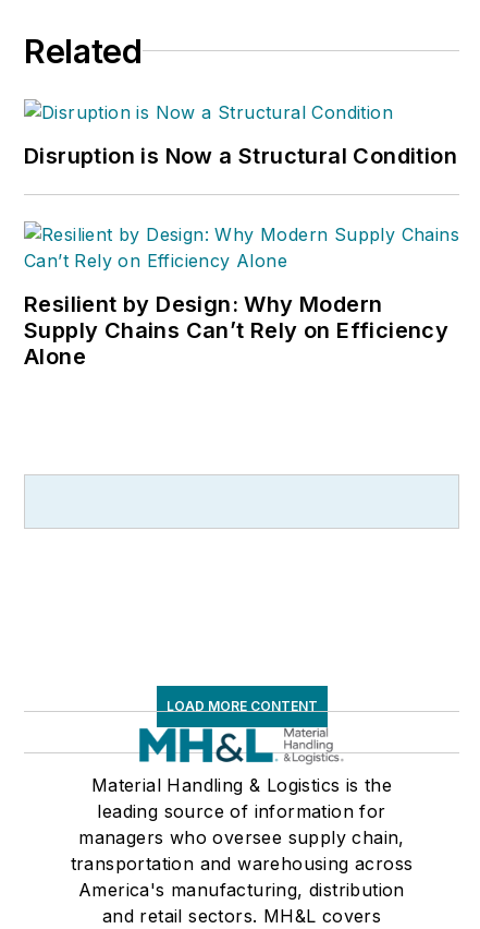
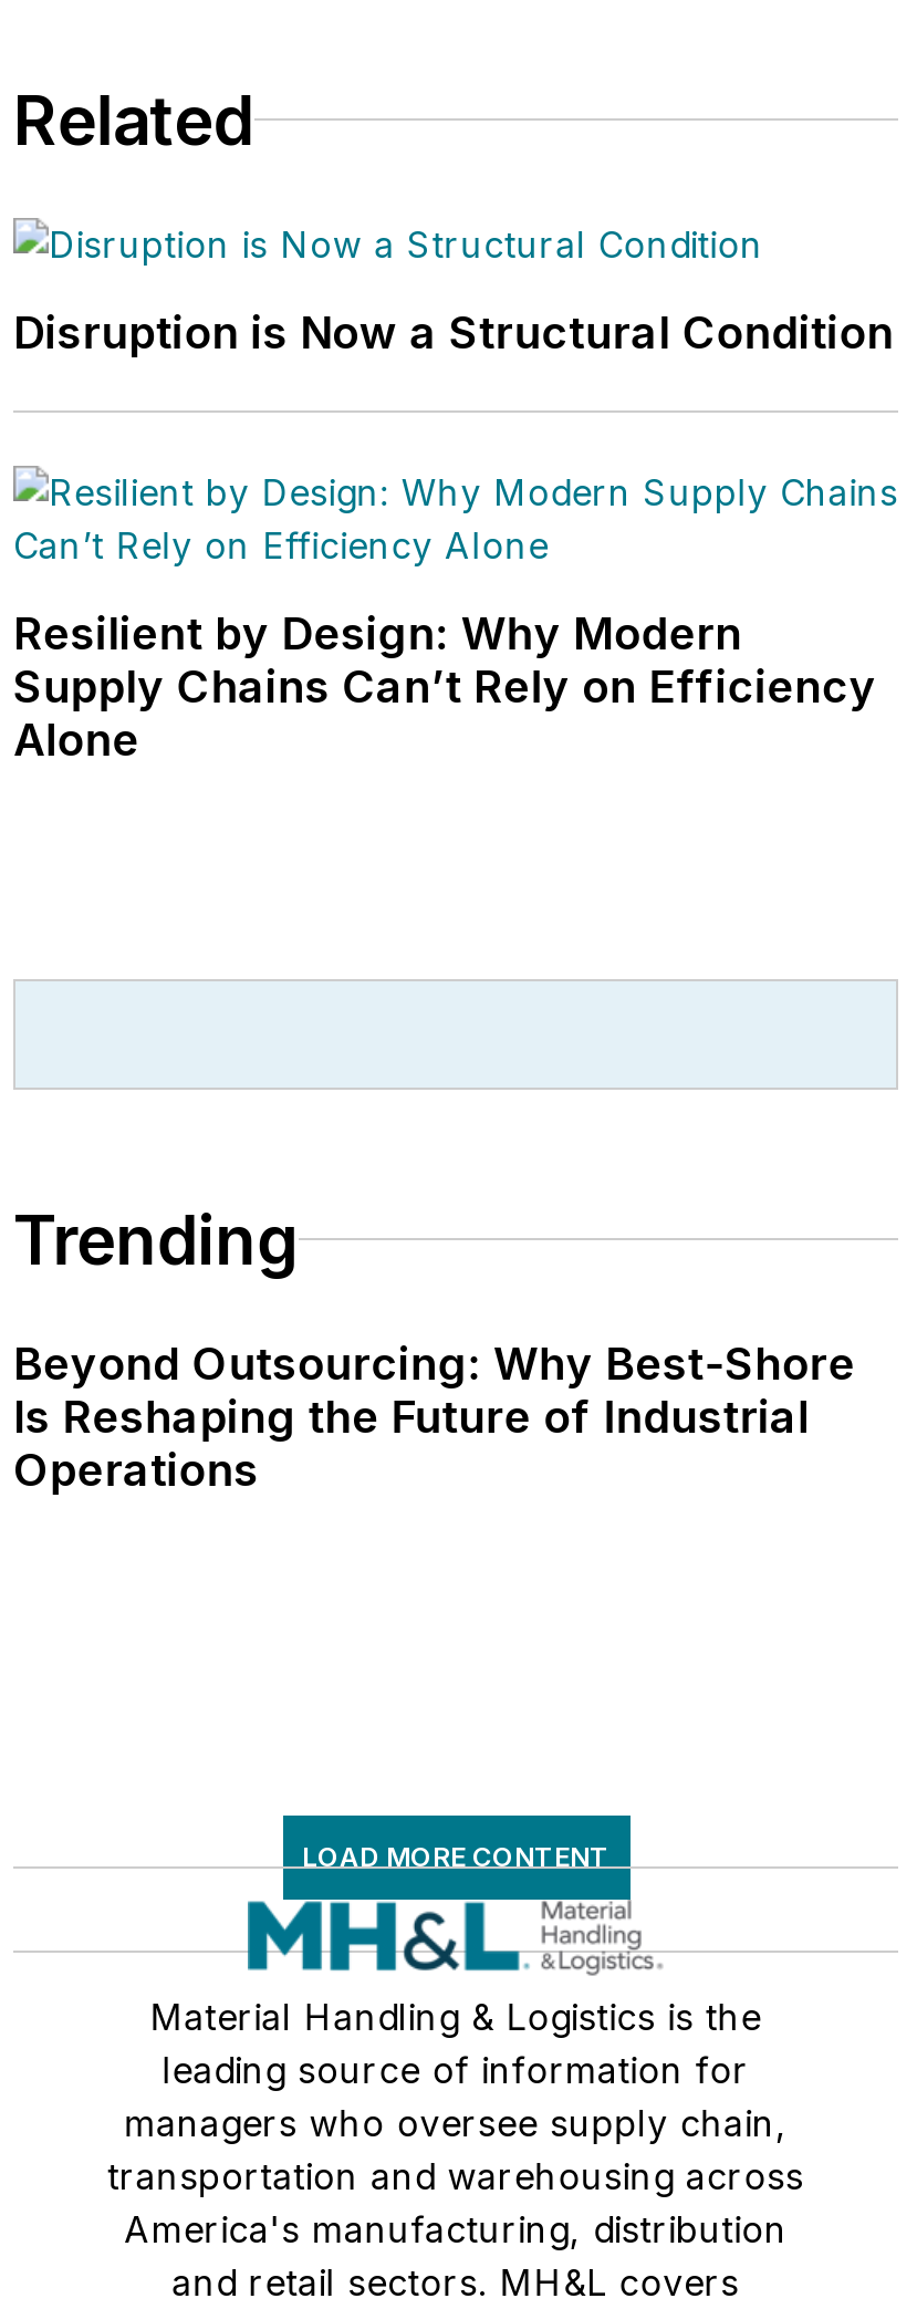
+ Trending
+ Beyond Outsourcing: Why Best-Shore
+ Is Reshaping the Future of Industrial
+ Operations
